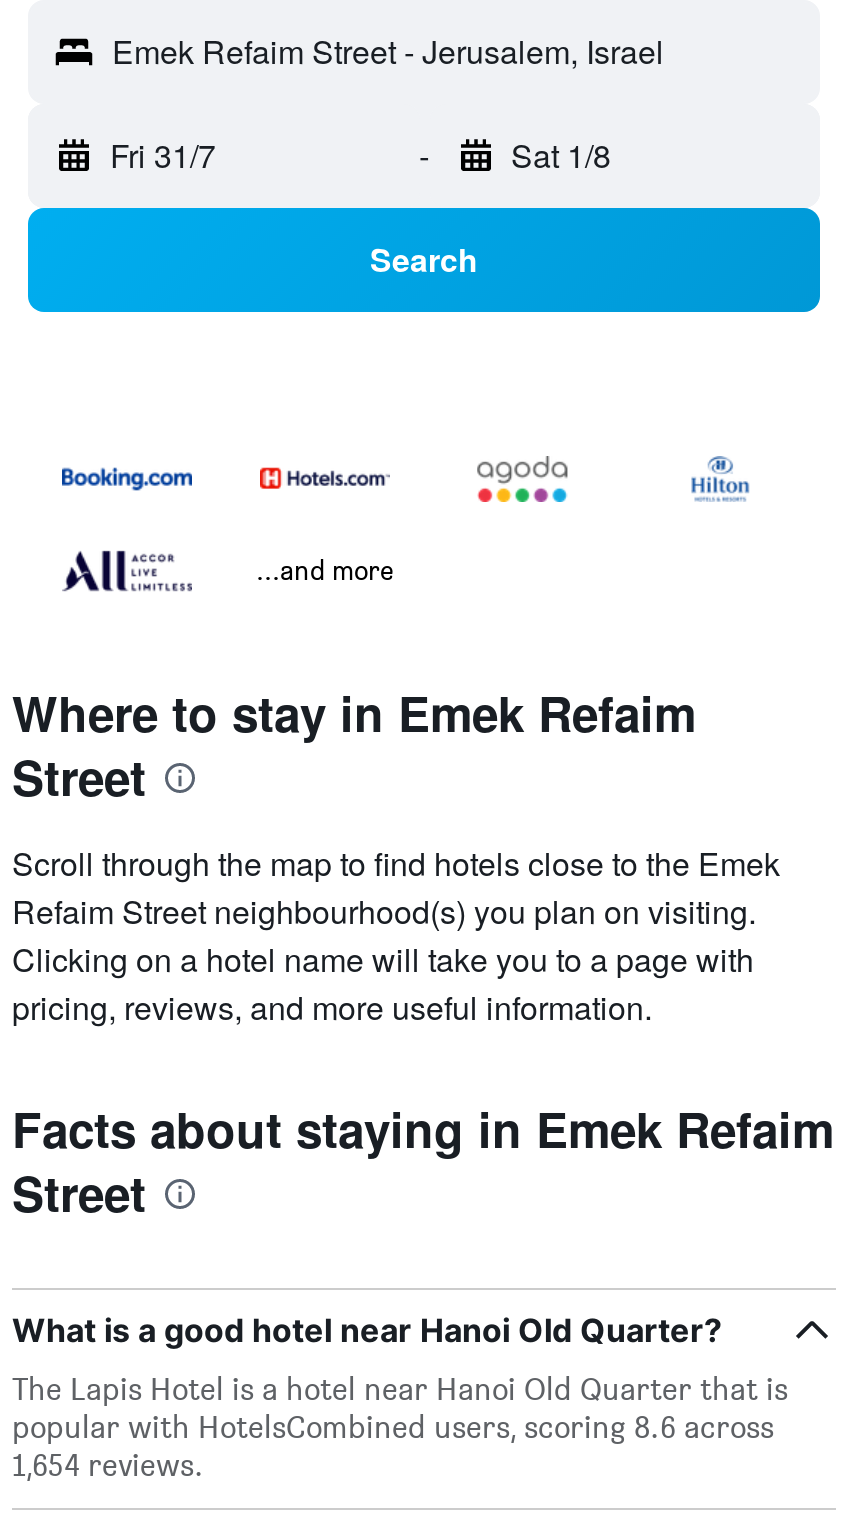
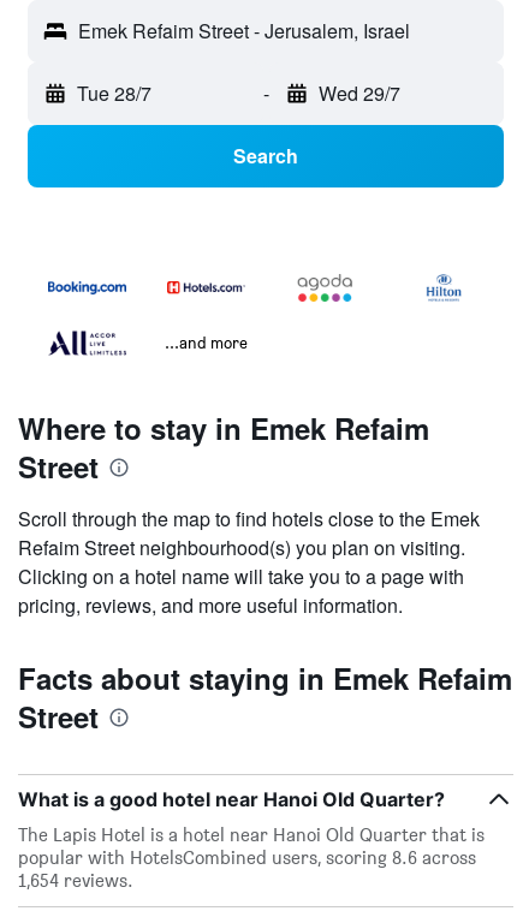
- Fri 31/7
+ Tue 28/7

- Sat 1/8
+ Wed 29/7
